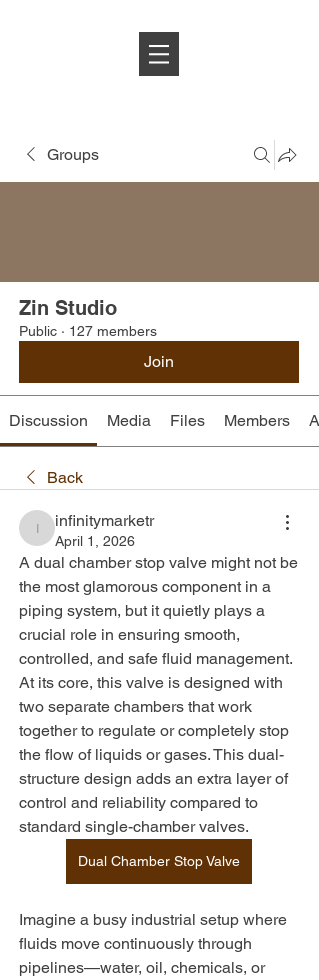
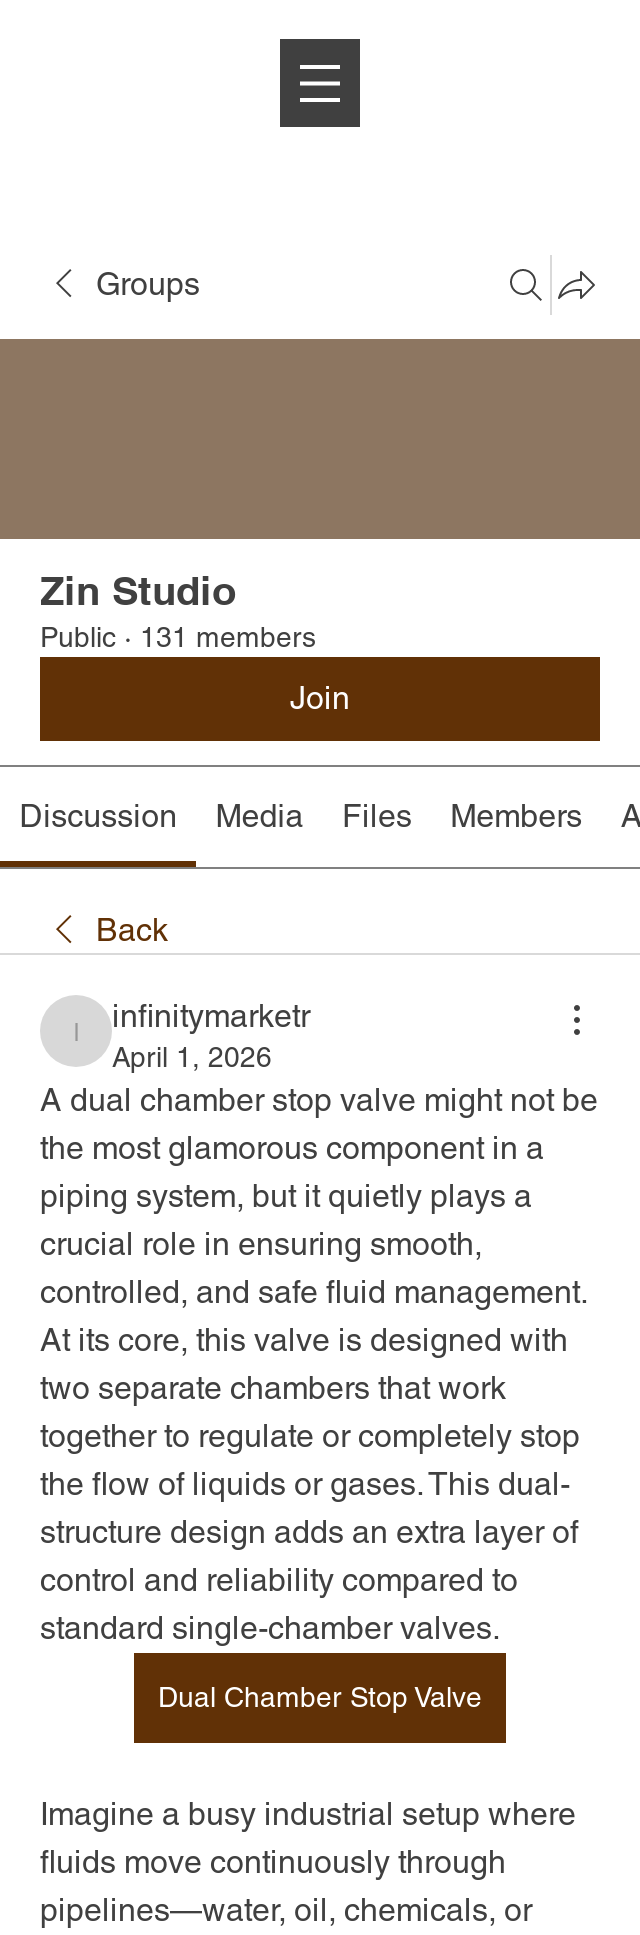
- Public · 127 members
+ Public · 131 members
